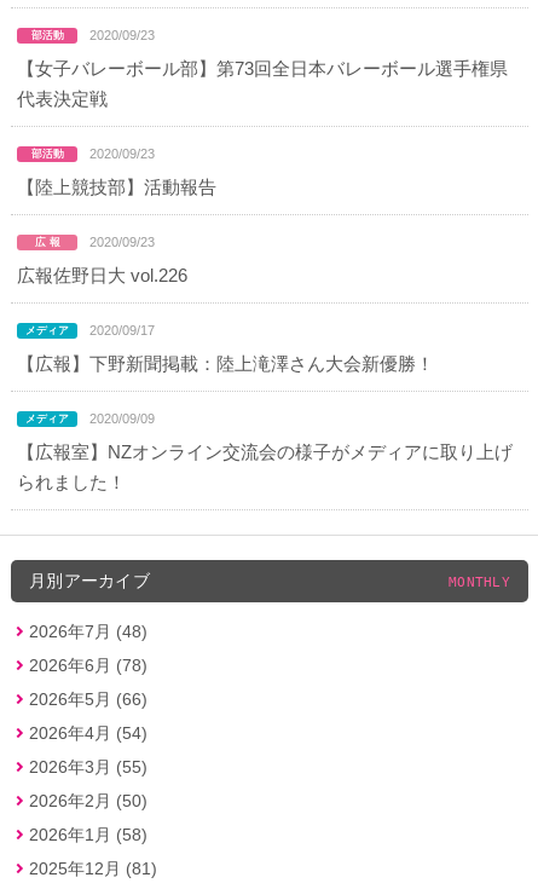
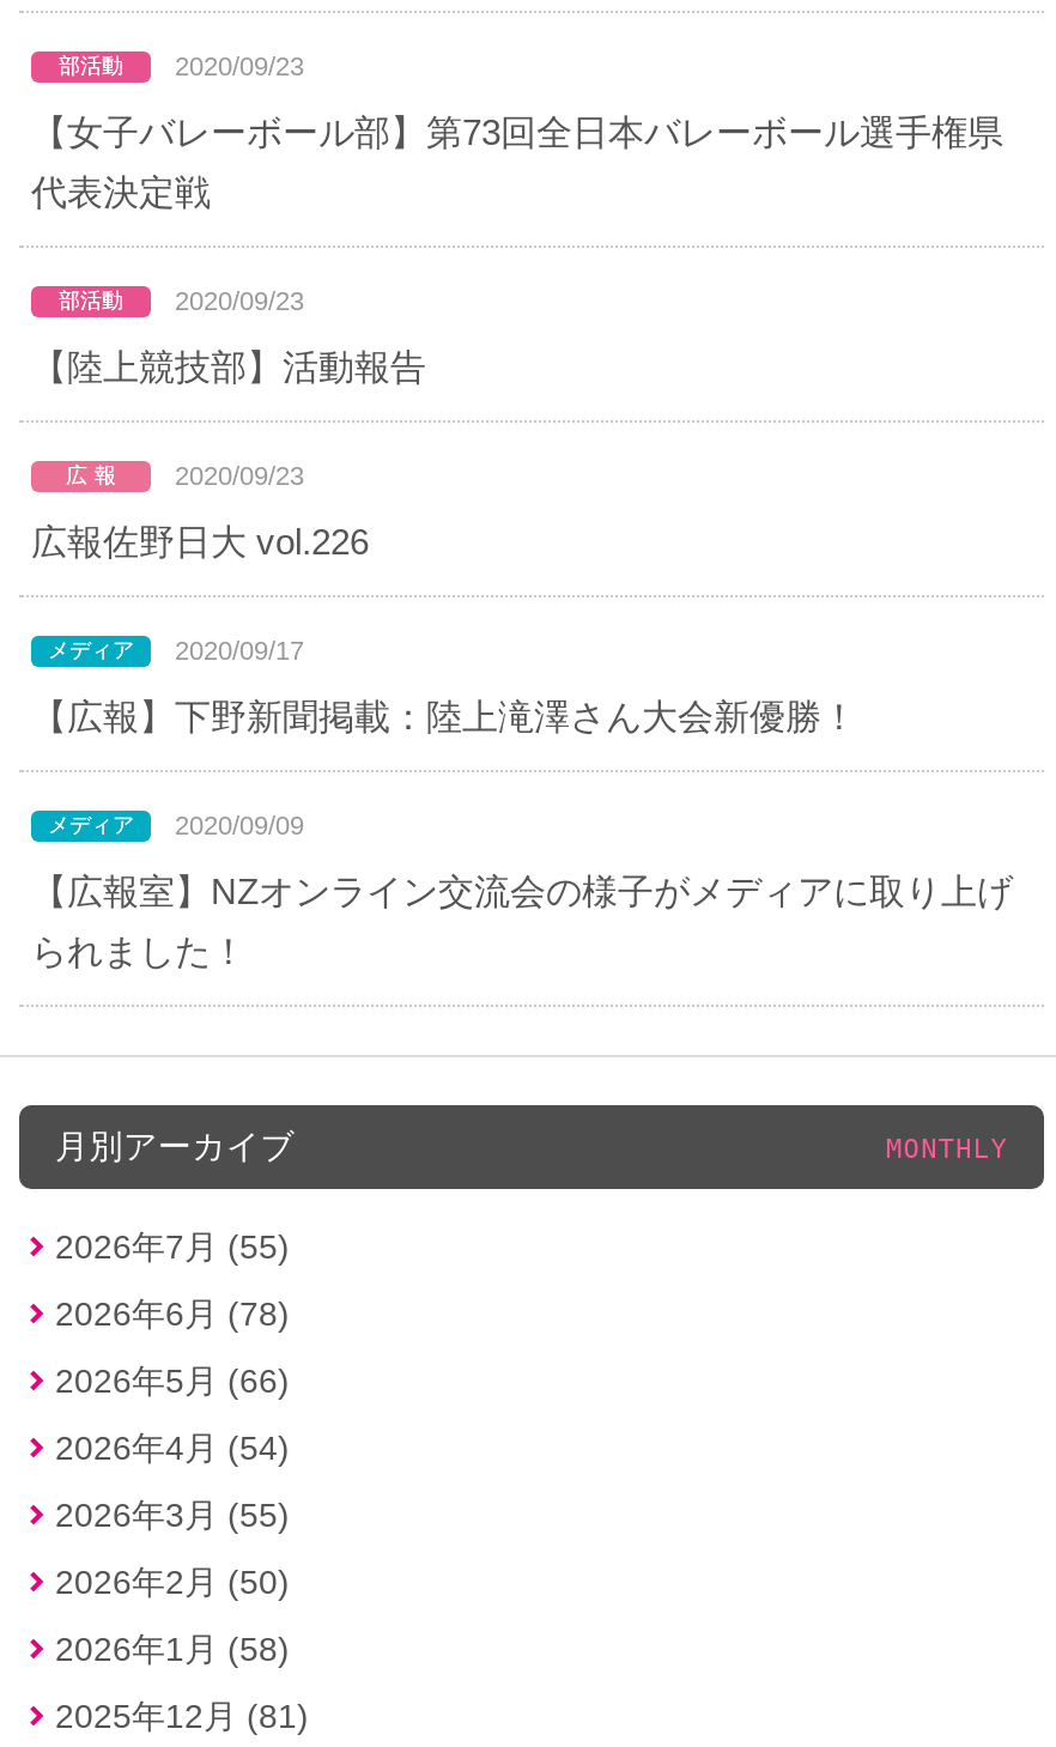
- 2026年7月 (48)
+ 2026年7月 (55)
